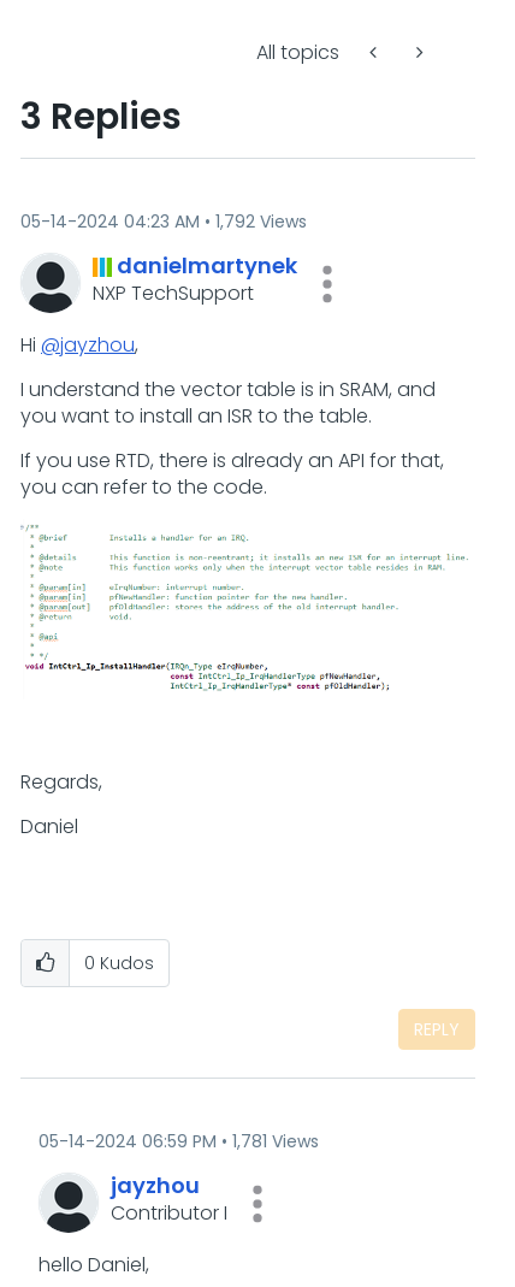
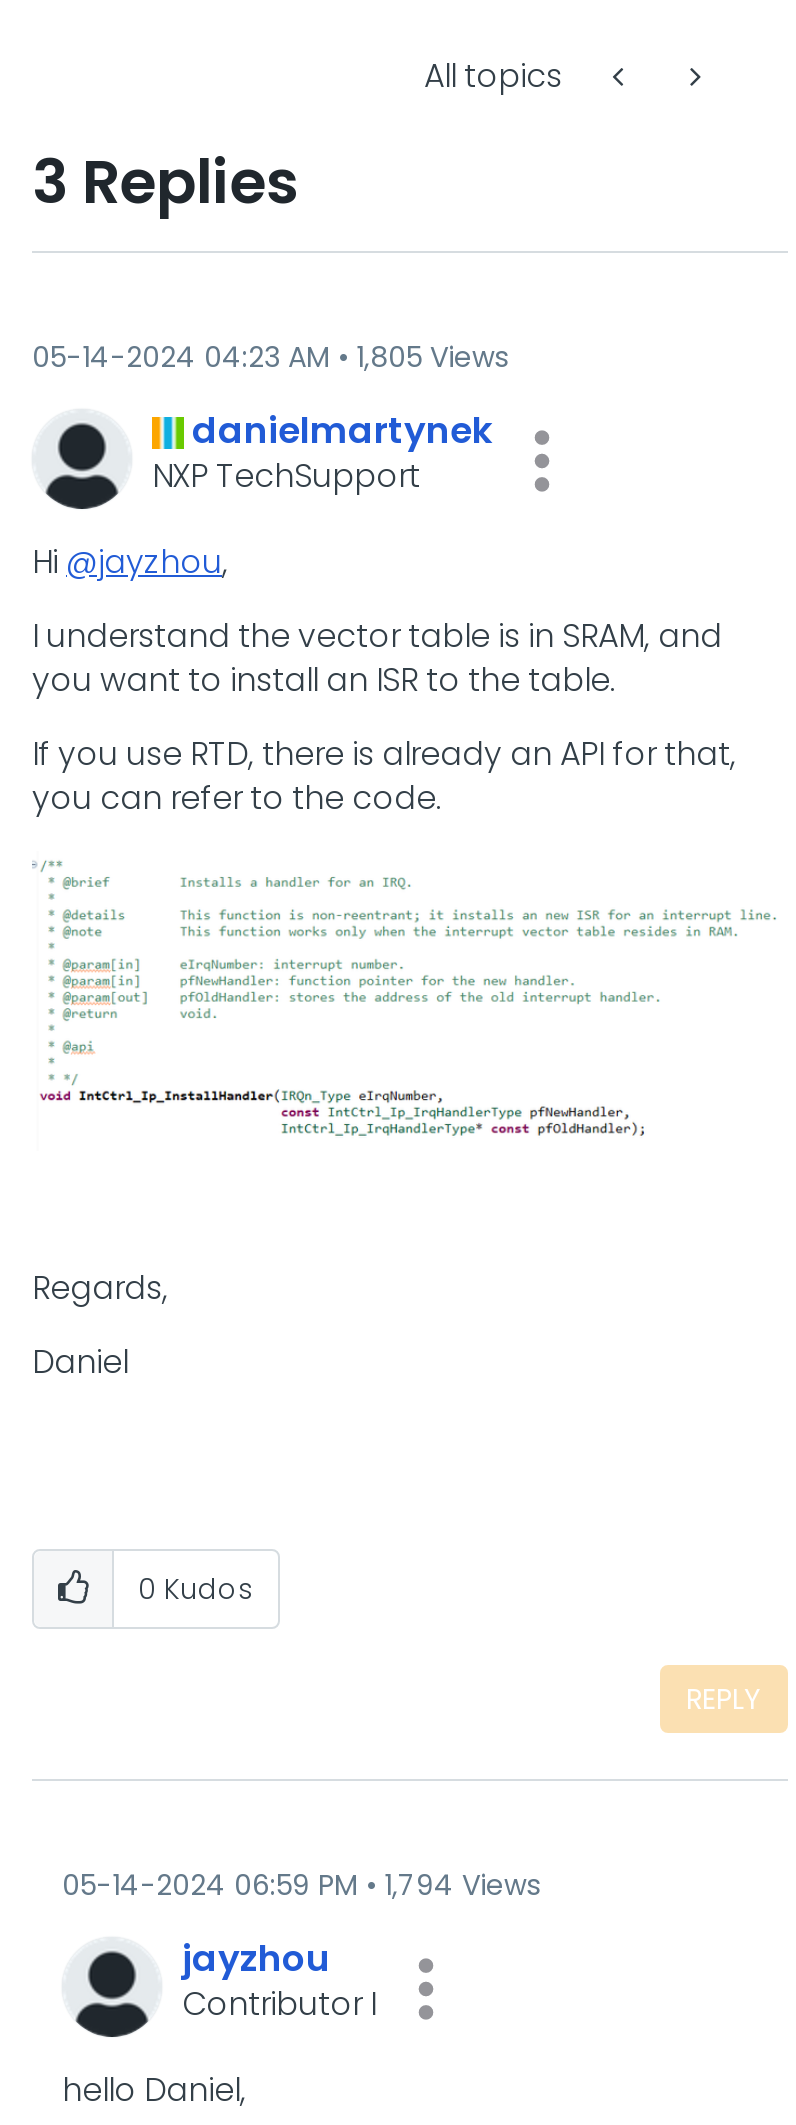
- 05-14-2024 04:23 AM 1,792 Views
+ 05-14-2024 04:23 AM 1,805 Views

- 05-14-2024 06:59 PM 1,781 Views
+ 05-14-2024 06:59 PM 1,794 Views
